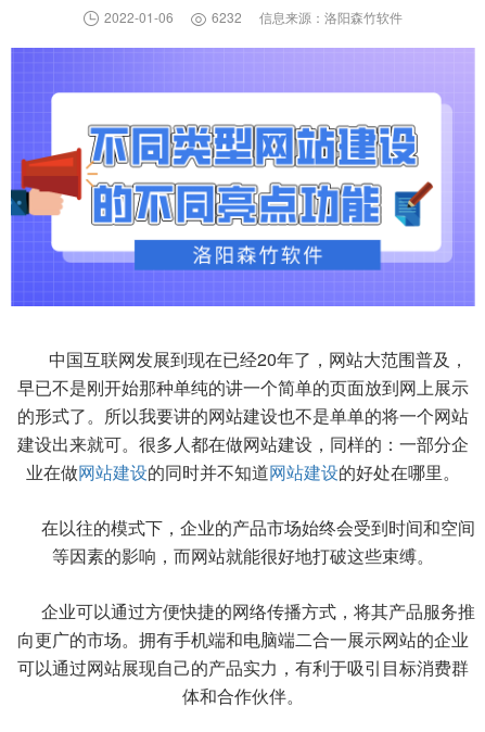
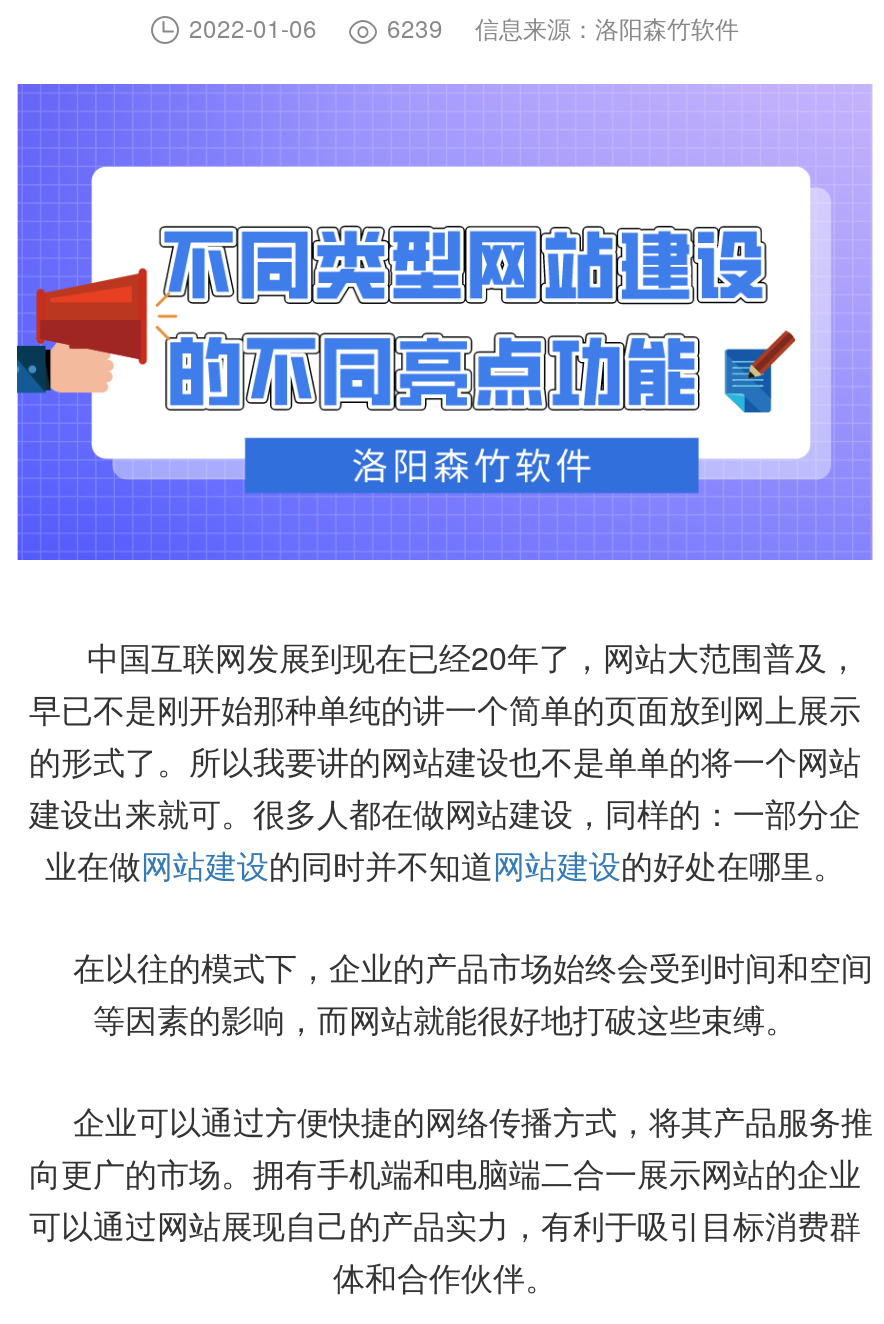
- 6232 信息来源：洛阳森竹软件
+ 6239 信息来源：洛阳森竹软件
